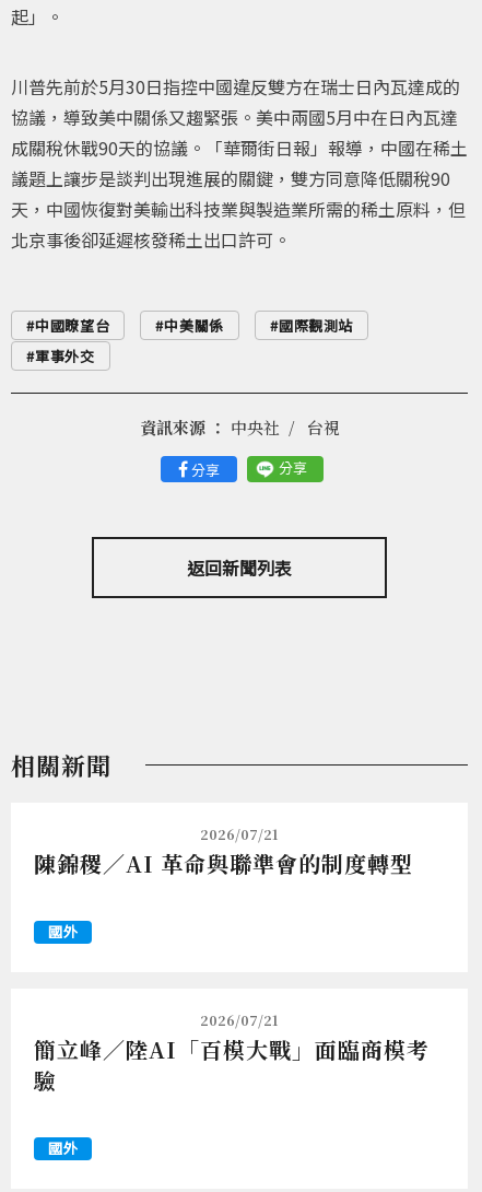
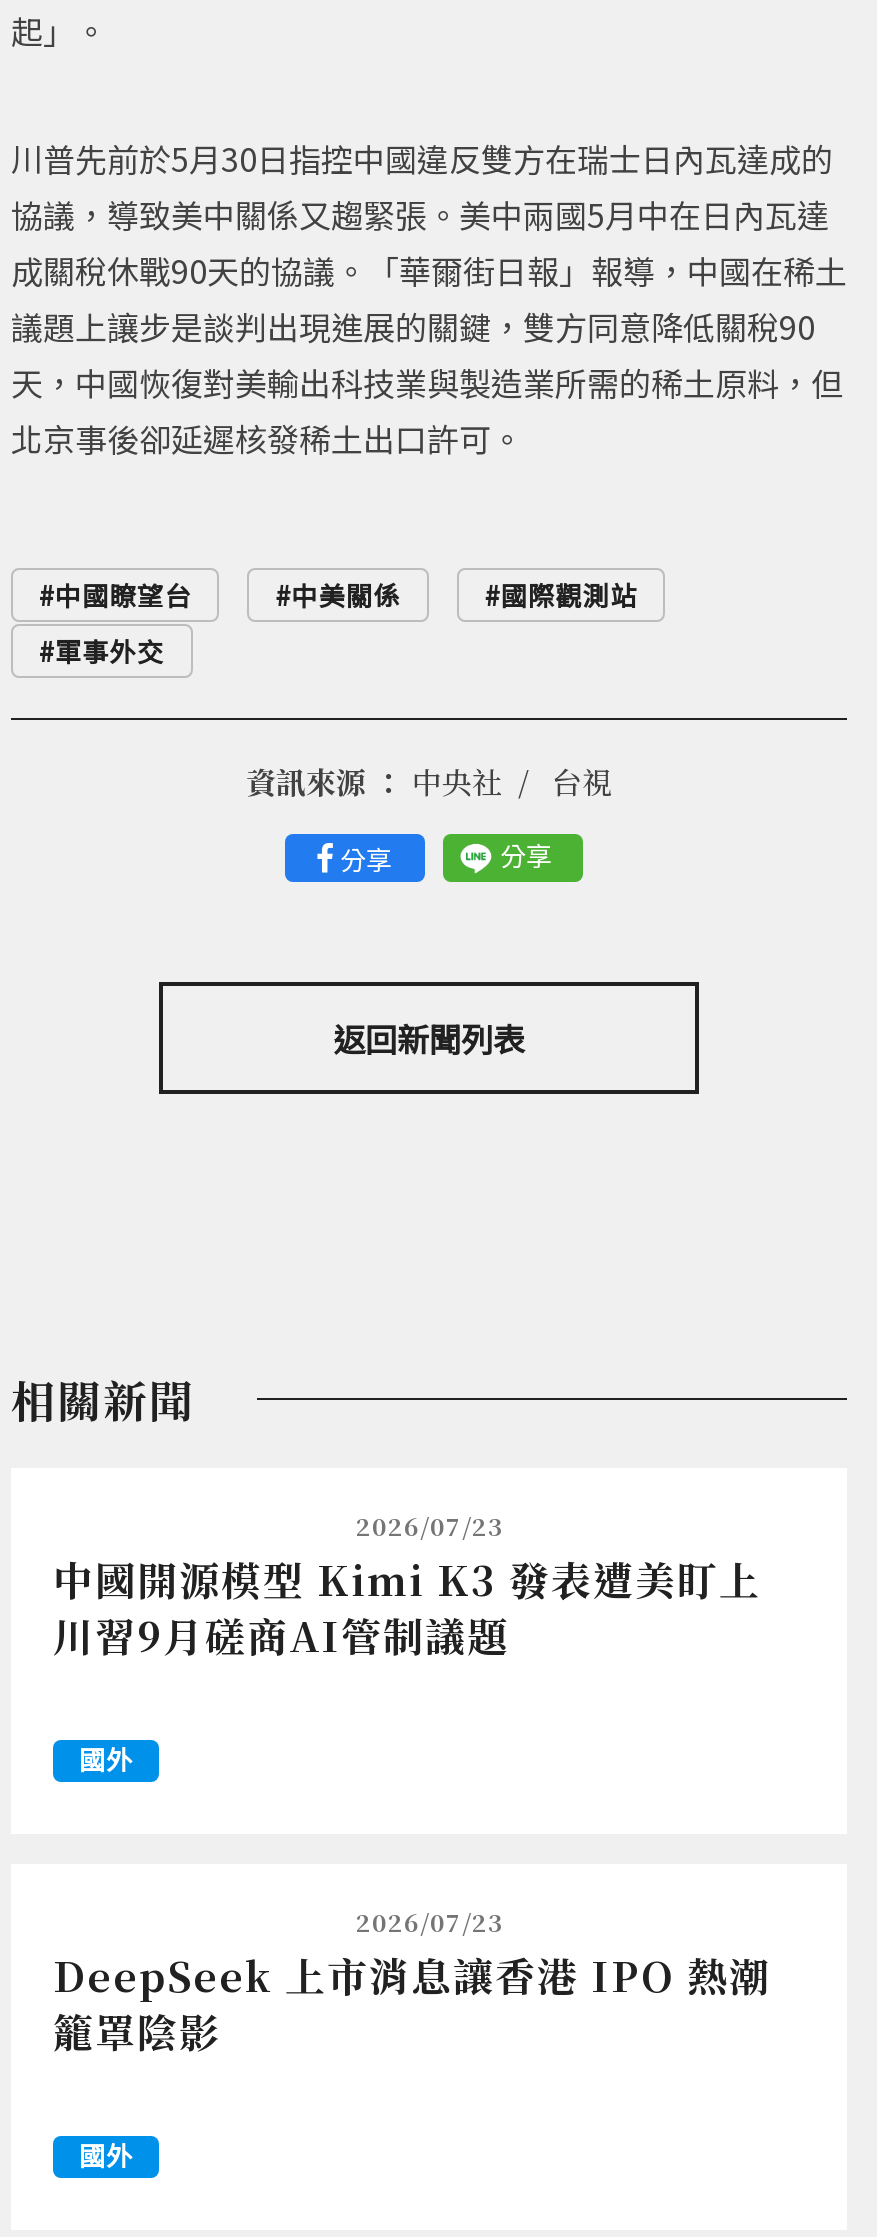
- 2026/07/21
- 陳錦稷／AI 革命與聯準會的制度轉型
+ 2026/07/23
+ 中國開源模型 Kimi K3 發表遭美盯上
+ 川習9月磋商AI管制議題

- 2026/07/21
- 簡立峰／陸AI「百模大戰」面臨商模考
- 驗
+ 2026/07/23
+ DeepSeek 上市消息讓香港 IPO 熱潮
+ 籠罩陰影
